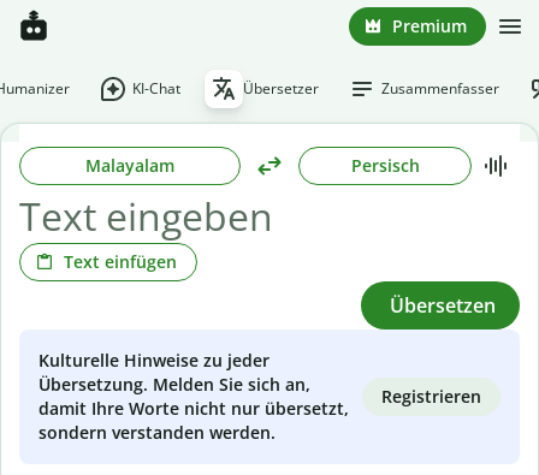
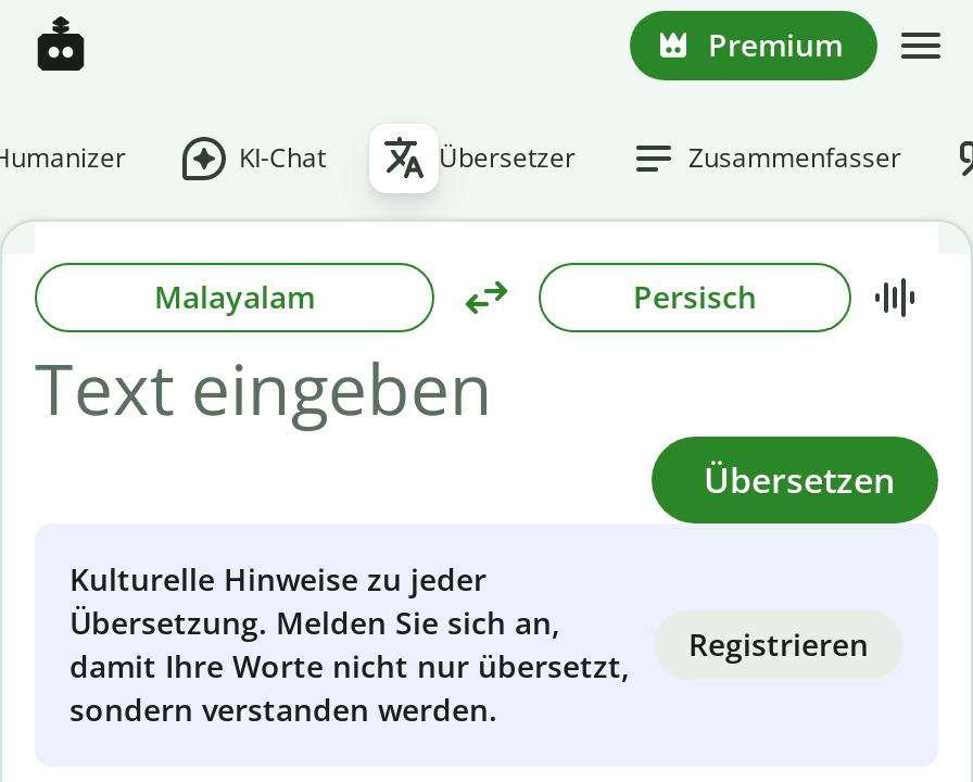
- Text einfügen
